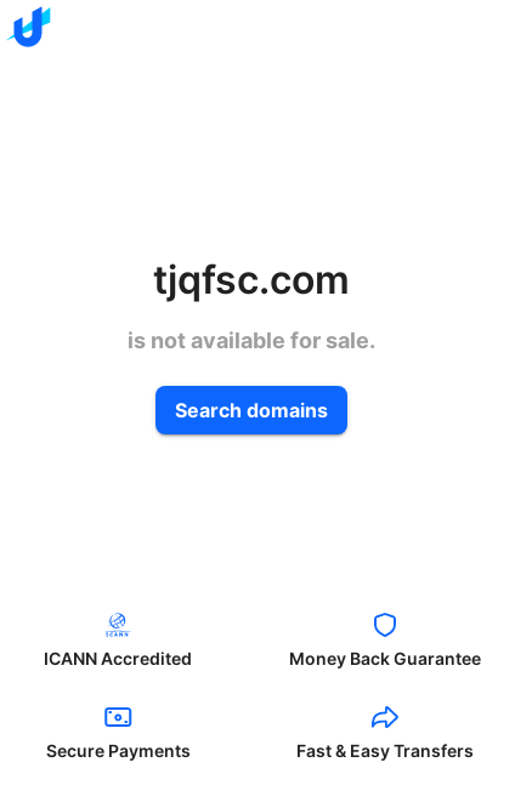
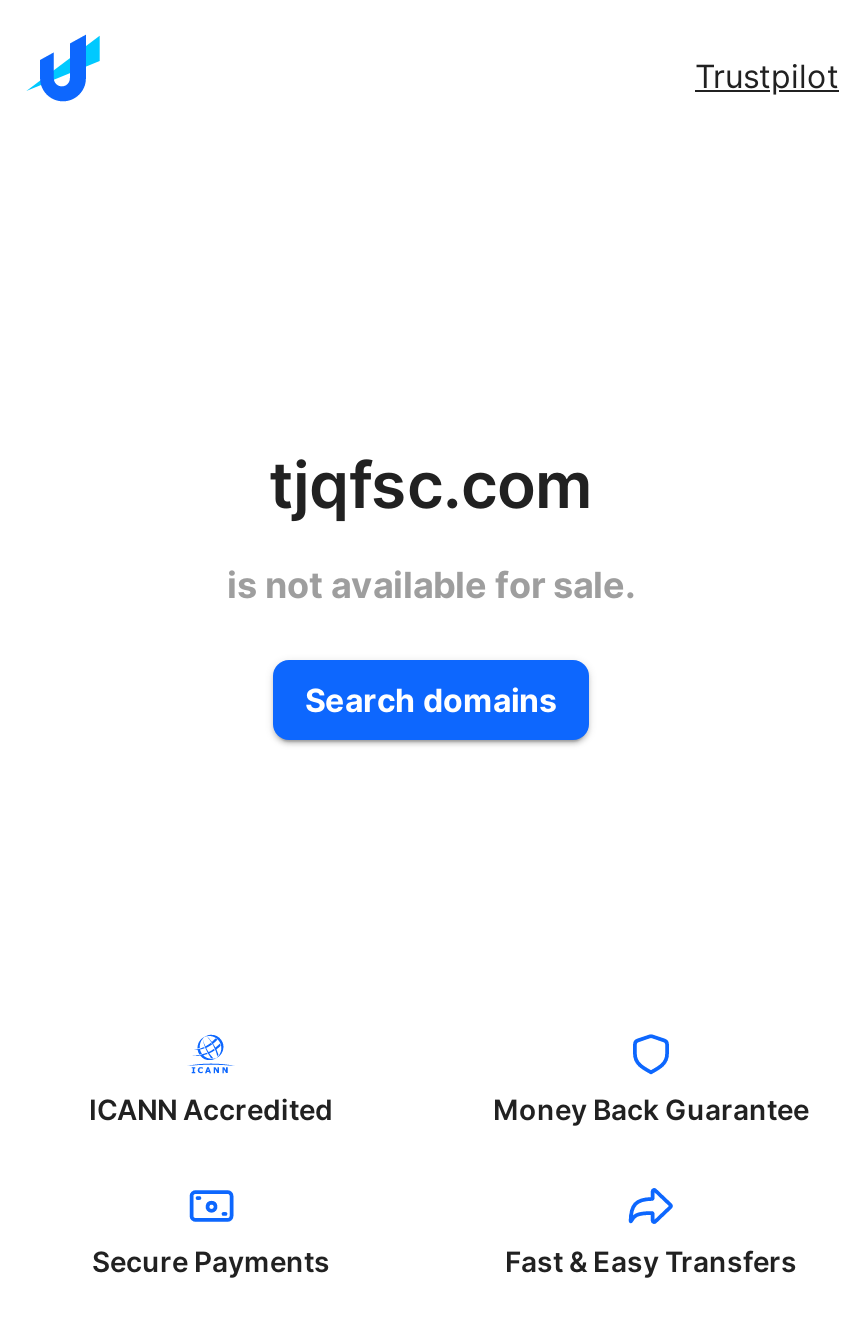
+ Trustpilot
